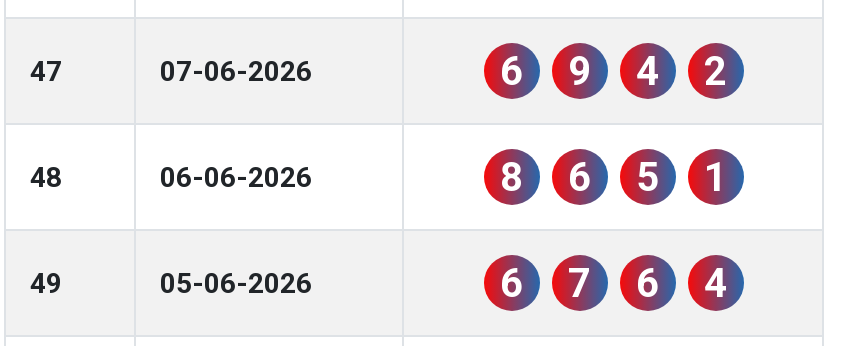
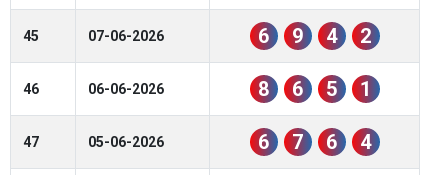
- 47
+ 45

- 48
+ 46

- 49
+ 47
